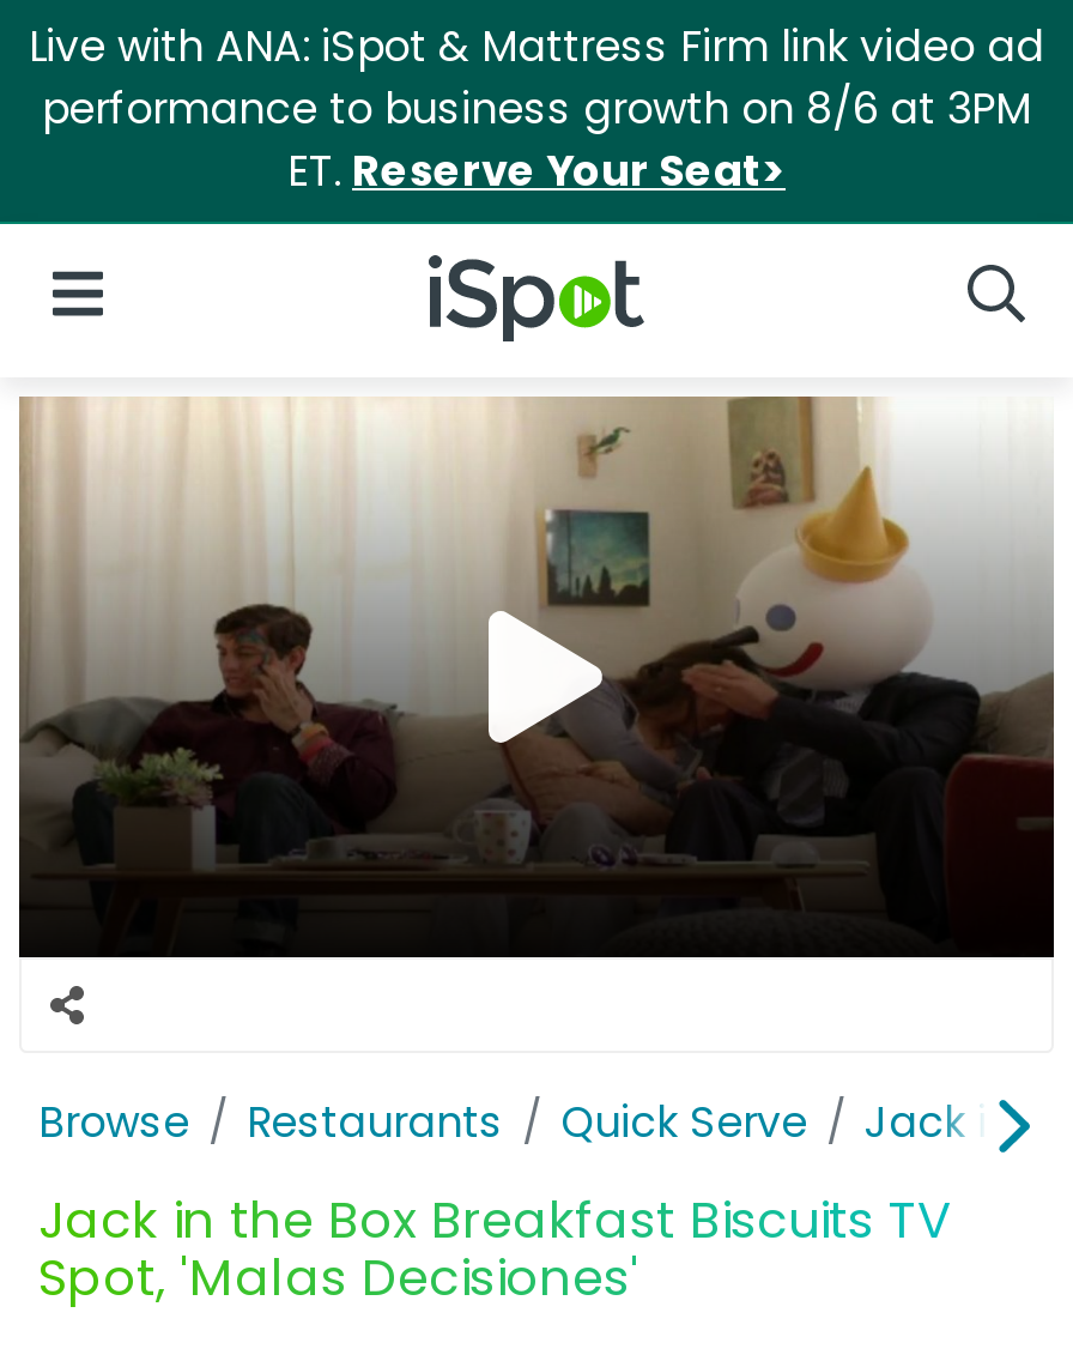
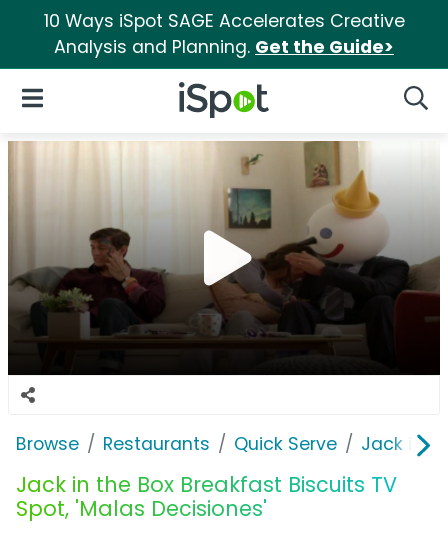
- Live with ANA: iSpot & Mattress Firm link video ad
- performance to business growth on 8/6 at 3PM
- ET. Reserve Your Seat>
+ 10 Ways iSpot SAGE Accelerates Creative
+ Analysis and Planning. Get the Guide>
